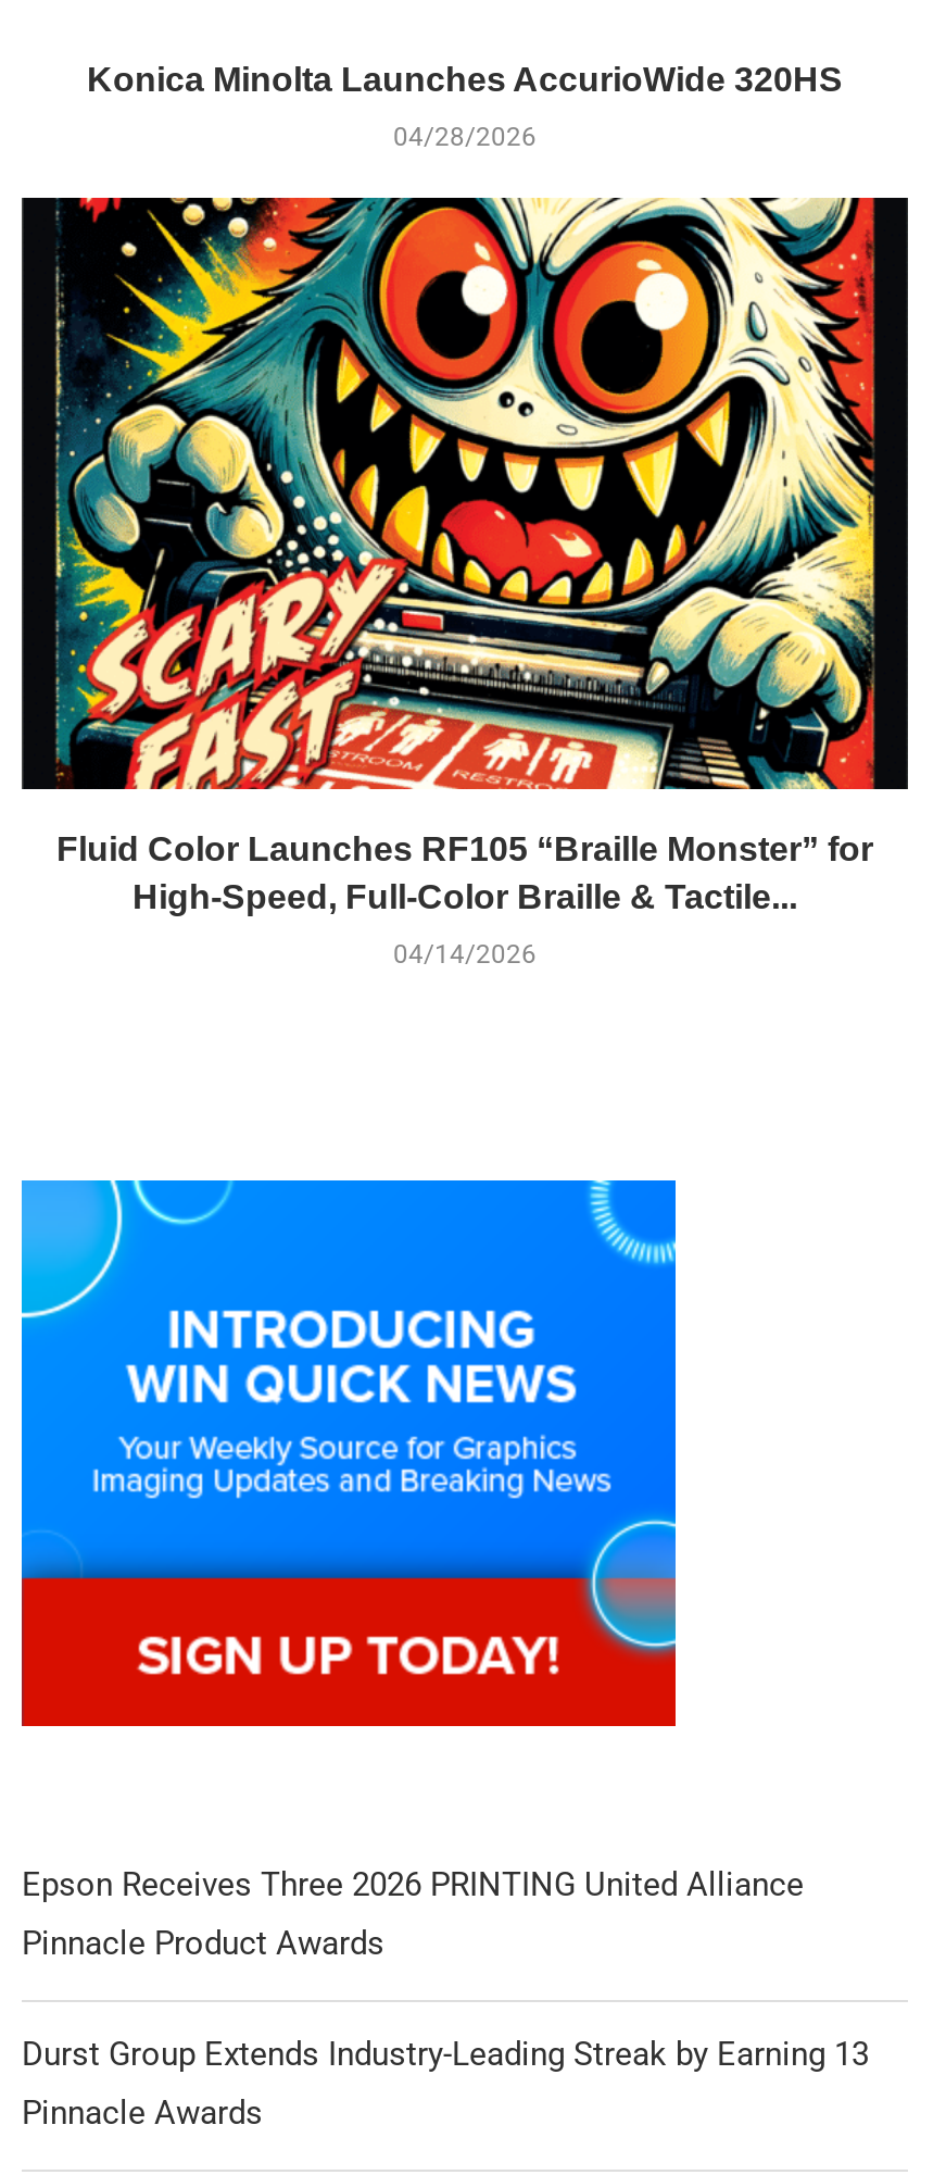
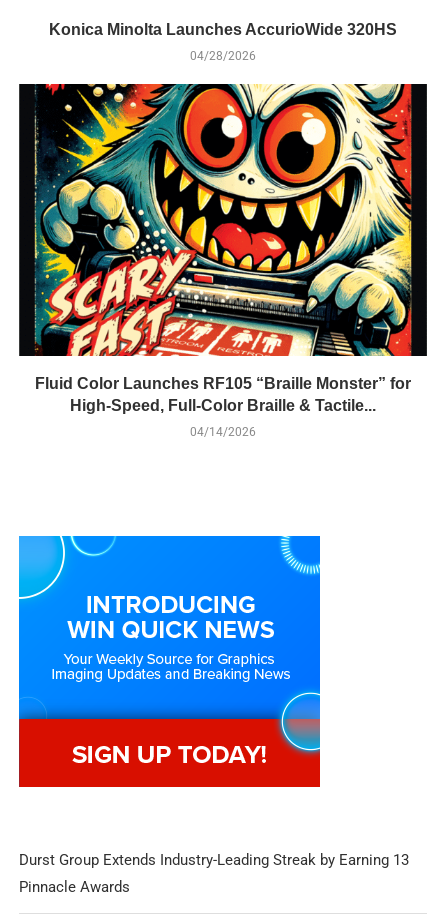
- Epson Receives Three 2026 PRINTING United Alliance
- Pinnacle Product Awards
